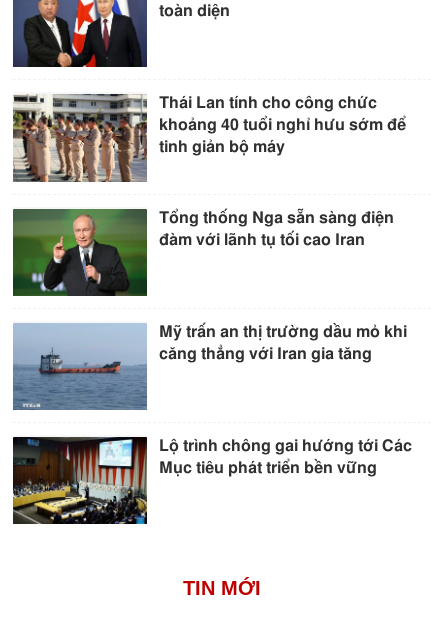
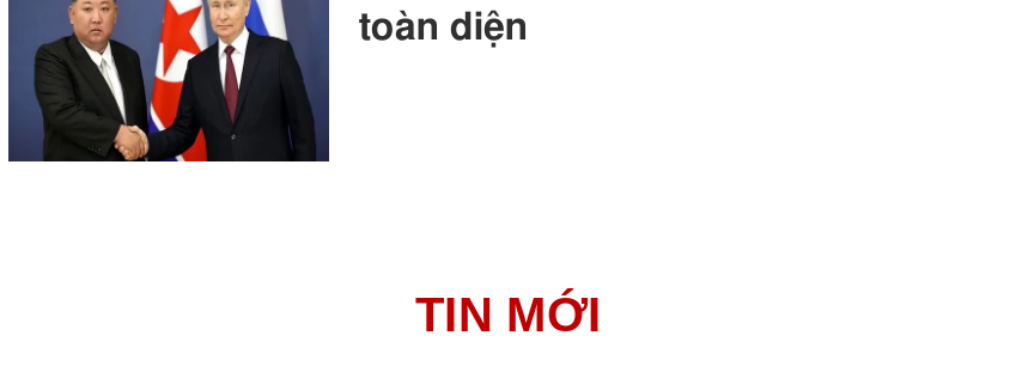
- [image]
- Thái Lan tính cho công chức
- khoảng 40 tuổi nghỉ hưu sớm để
- tinh giản bộ máy

- [image]
- Tổng thống Nga sẵn sàng điện
- đàm với lãnh tụ tối cao Iran

- [image]
- Mỹ trấn an thị trường dầu mỏ khi
- căng thẳng với Iran gia tăng

- [image]
- Lộ trình chông gai hướng tới Các
- Mục tiêu phát triển bền vững
